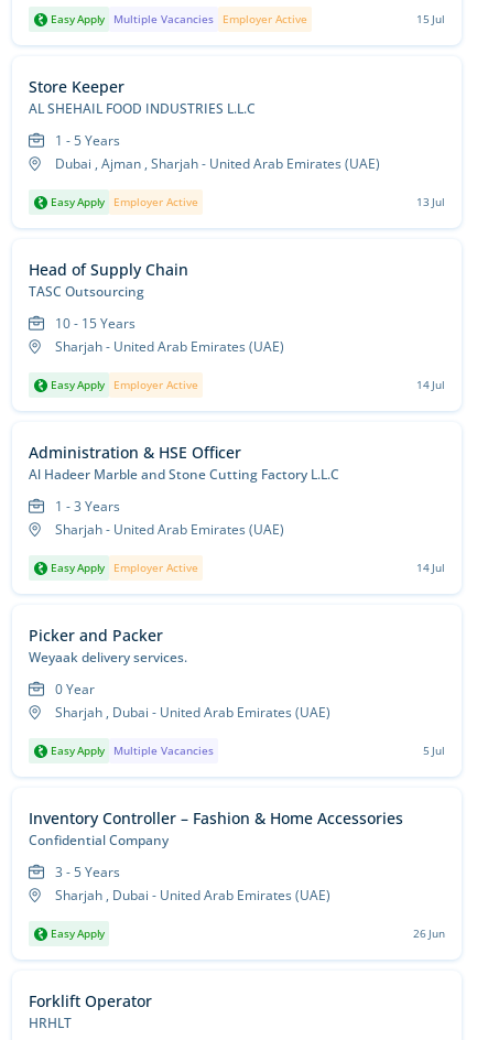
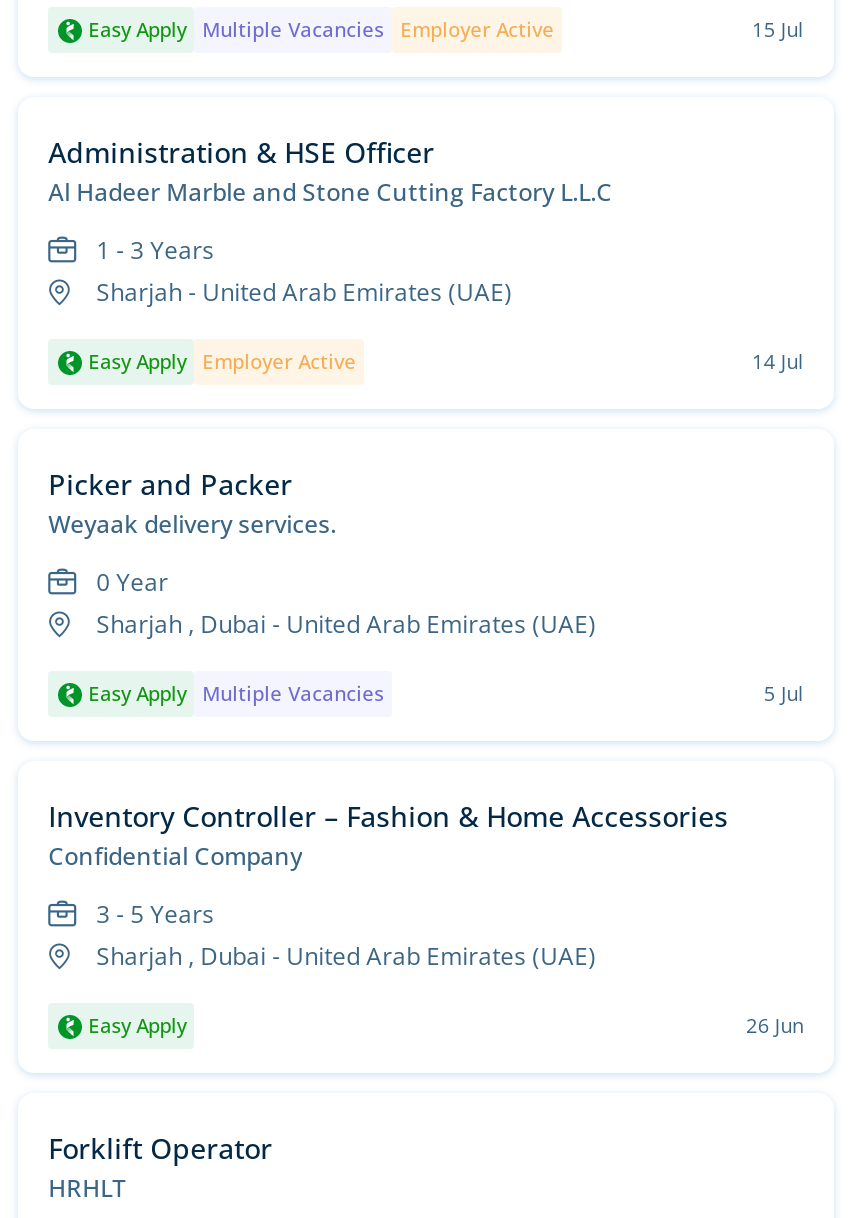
- Store Keeper
- AL SHEHAIL FOOD INDUSTRIES L.L.C
- 1 - 5 Years
- Dubai , Ajman , Sharjah - United Arab Emirates (UAE)
- Easy Apply Employer Active
- 13 Jul
- Head of Supply Chain
- TASC Outsourcing
- 10 - 15 Years
- Sharjah - United Arab Emirates (UAE)
- Easy Apply Employer Active
- 14 Jul
